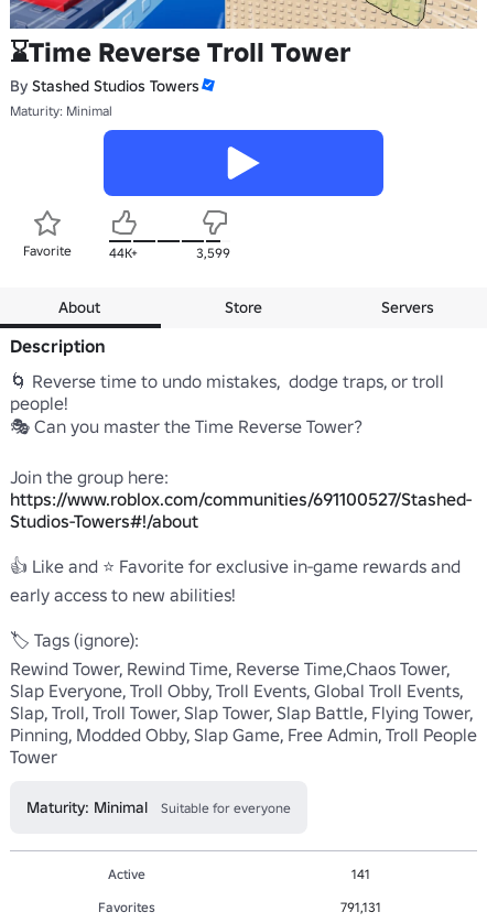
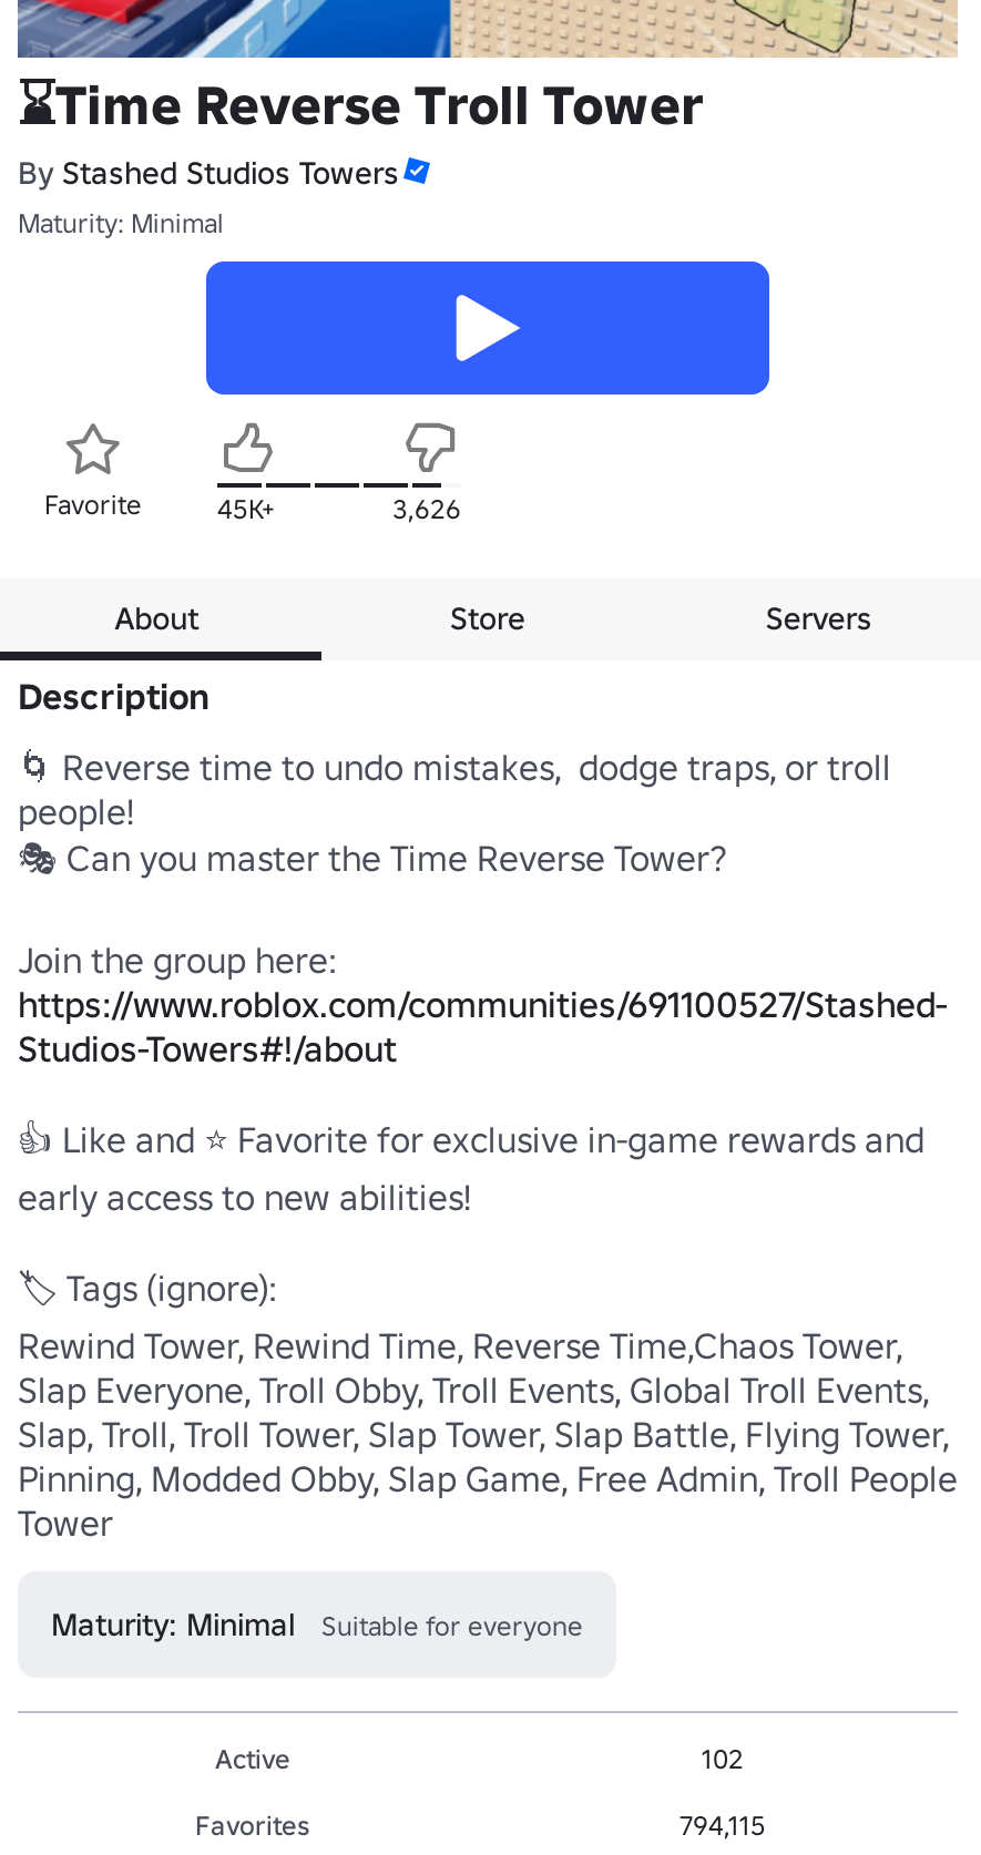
- 44K+
- 3,599
+ 45K+
+ 3,626

- 141
+ 102

- 791,131
+ 794,115
